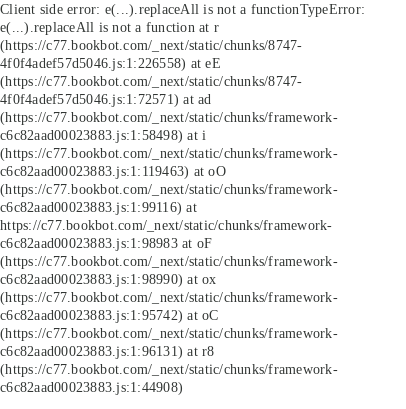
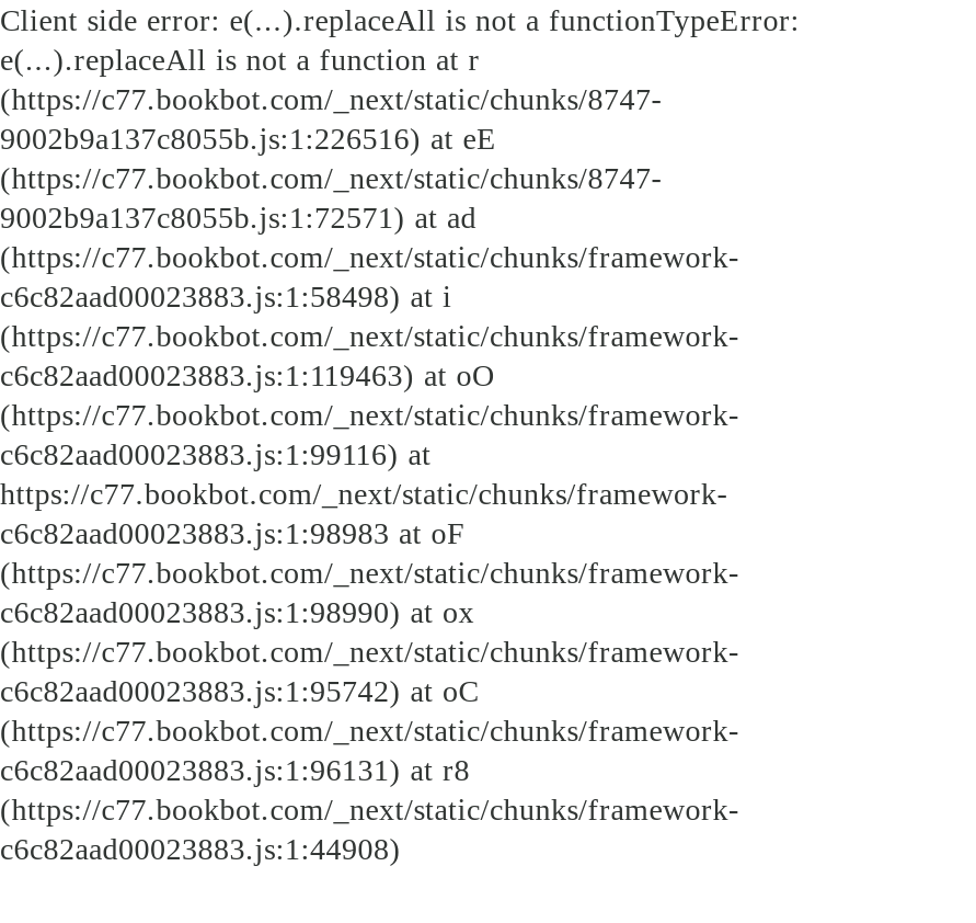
- 4f0f4adef57d5046.js:1:226558) at eE
+ 9002b9a137c8055b.js:1:226516) at eE

- 4f0f4adef57d5046.js:1:72571) at ad
+ 9002b9a137c8055b.js:1:72571) at ad
